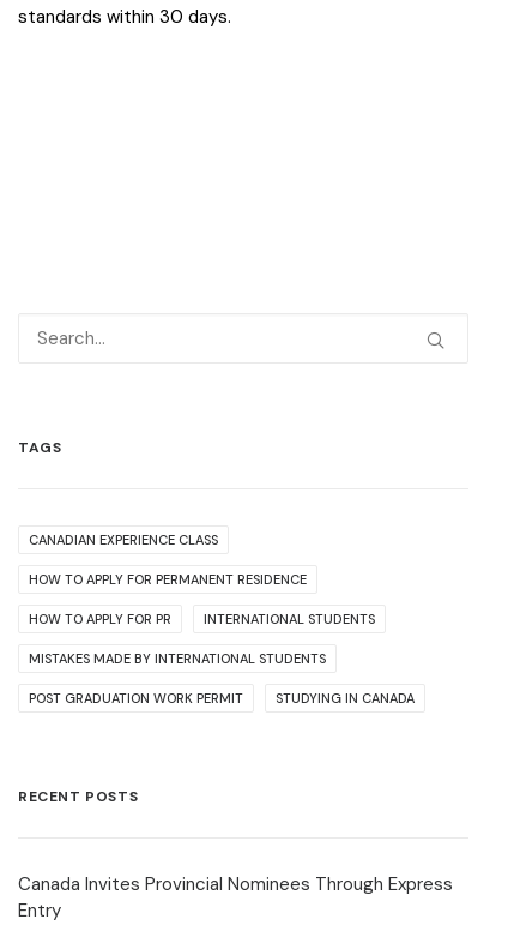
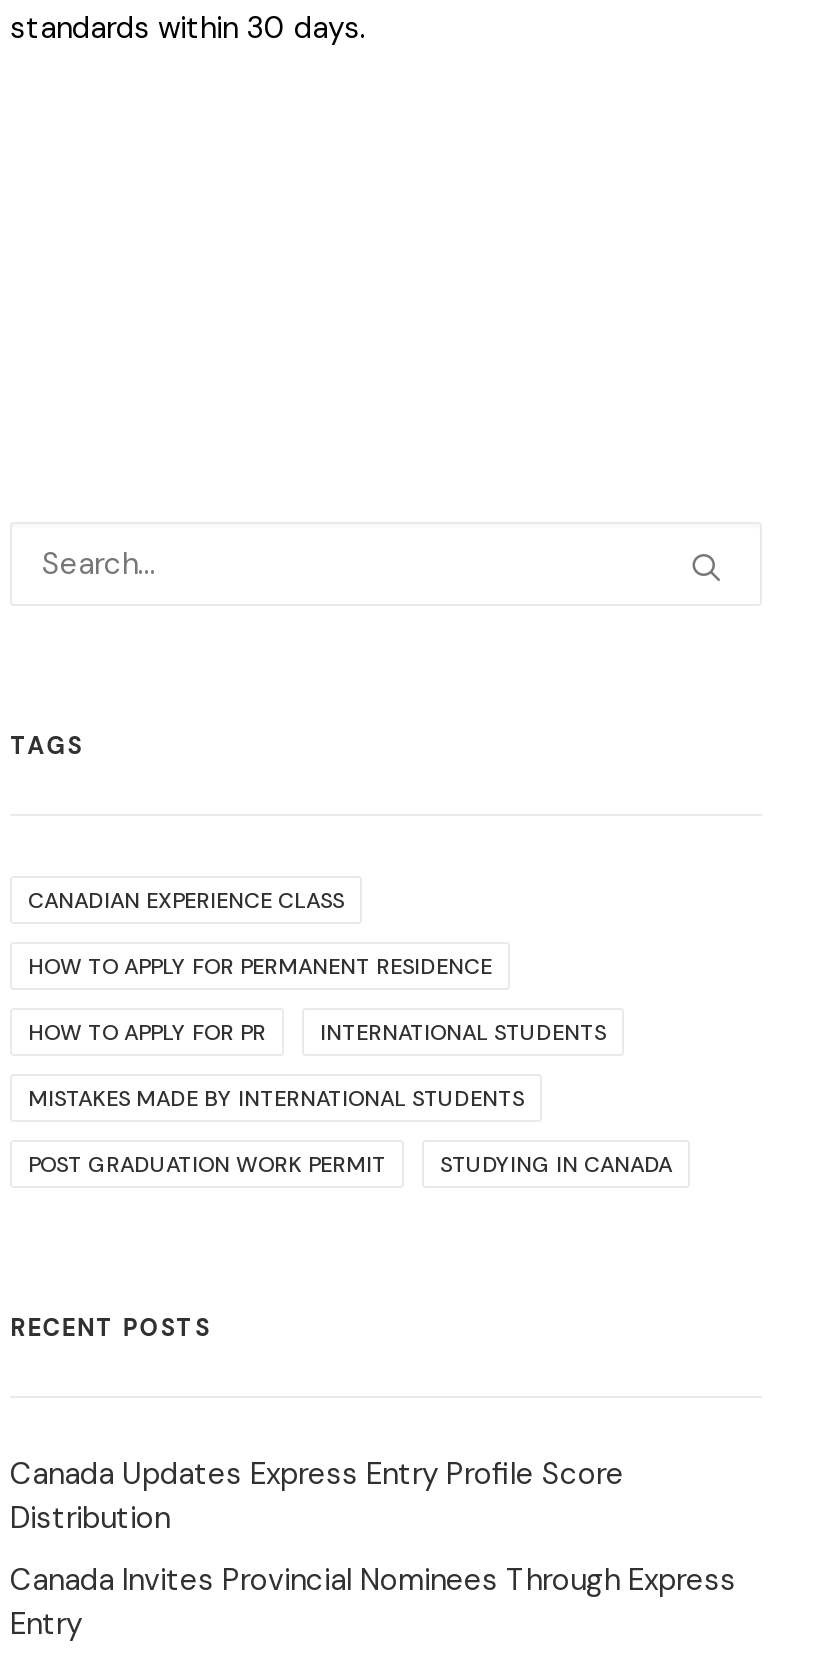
+ Canada Updates Express Entry Profile Score
+ Distribution
